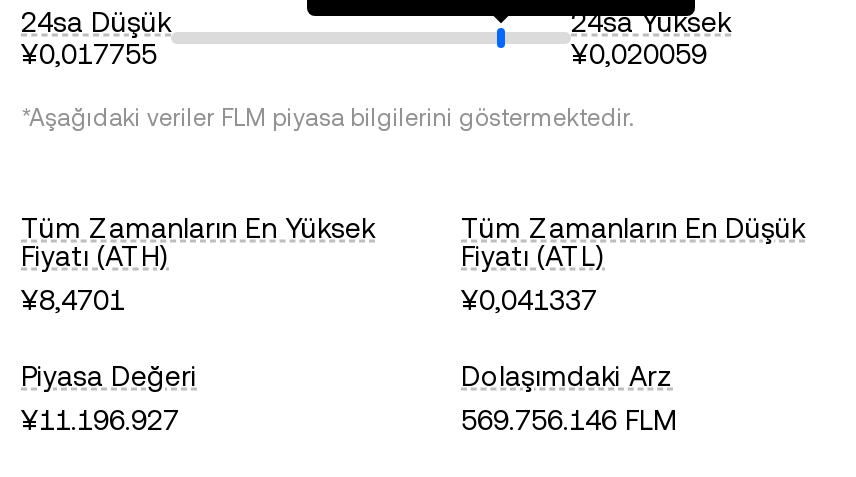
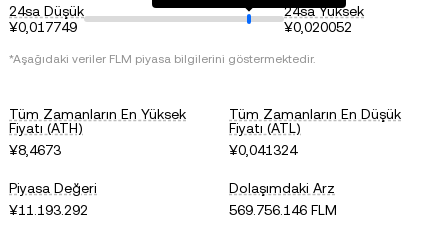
- ¥0,017755
+ ¥0,017749

- ¥0,020059
+ ¥0,020052

- ¥8,4701
+ ¥8,4673

- ¥0,041337
+ ¥0,041324

- ¥11.196.927
+ ¥11.193.292
